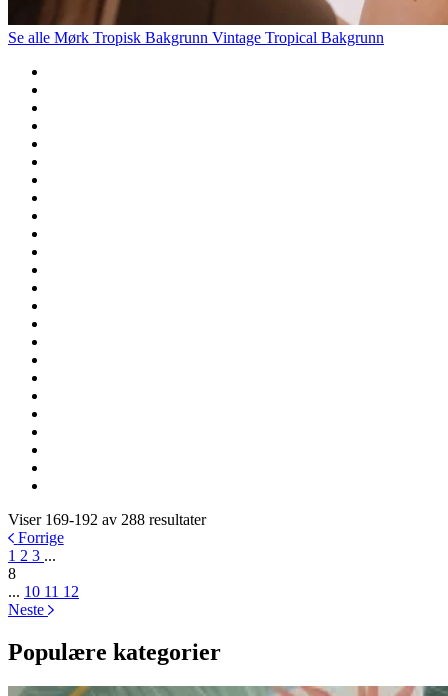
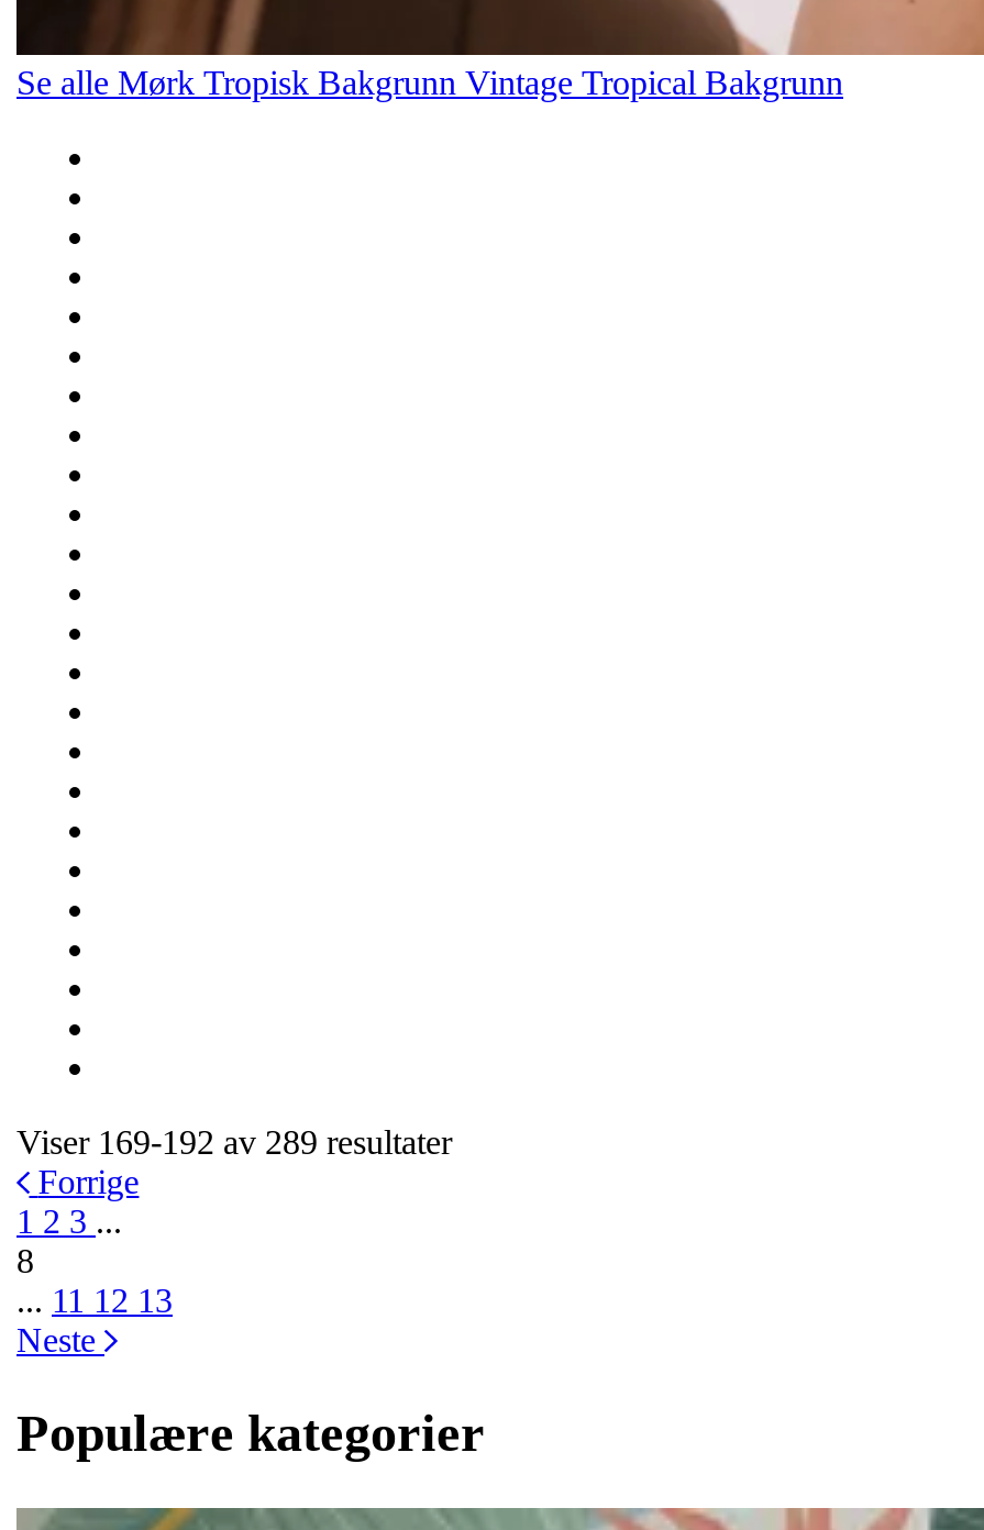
- Viser 169-192 av 288 resultater
+ Viser 169-192 av 289 resultater

- ... 10 11 12
+ ... 11 12 13
